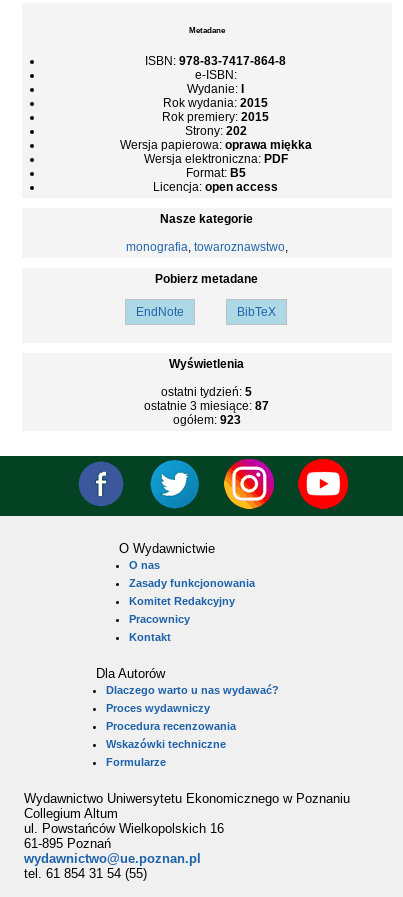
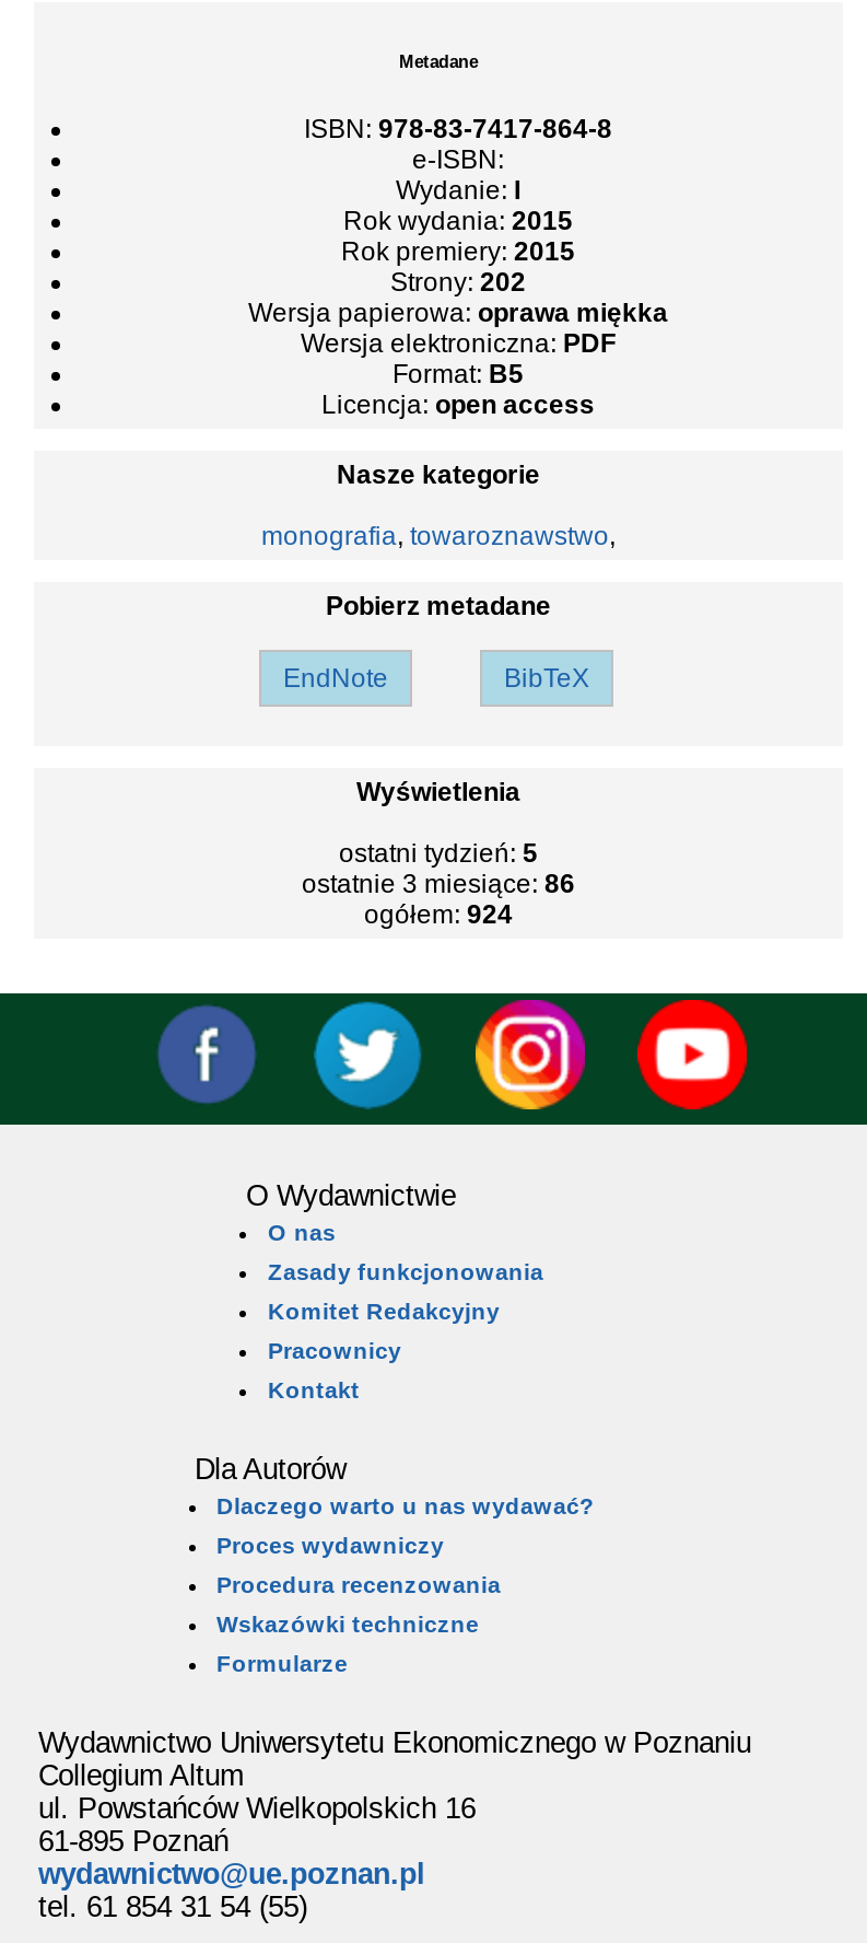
- ostatnie 3 miesiące: 87
+ ostatnie 3 miesiące: 86

- ogółem: 923
+ ogółem: 924
